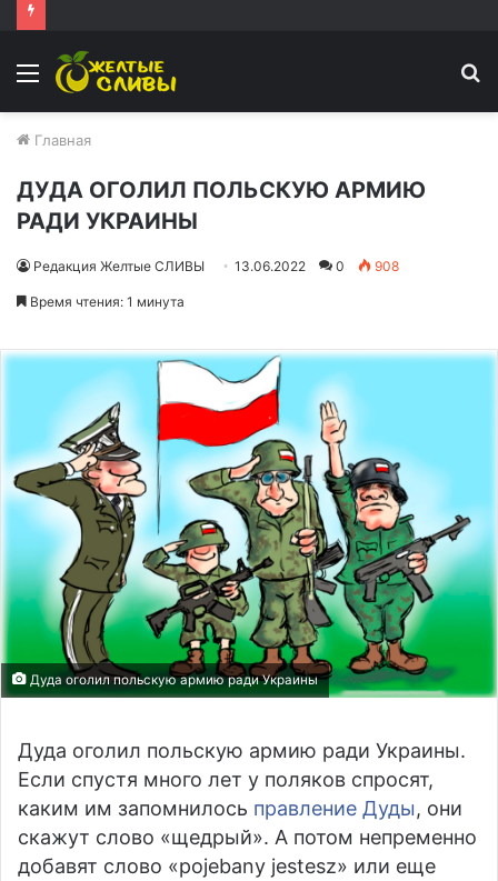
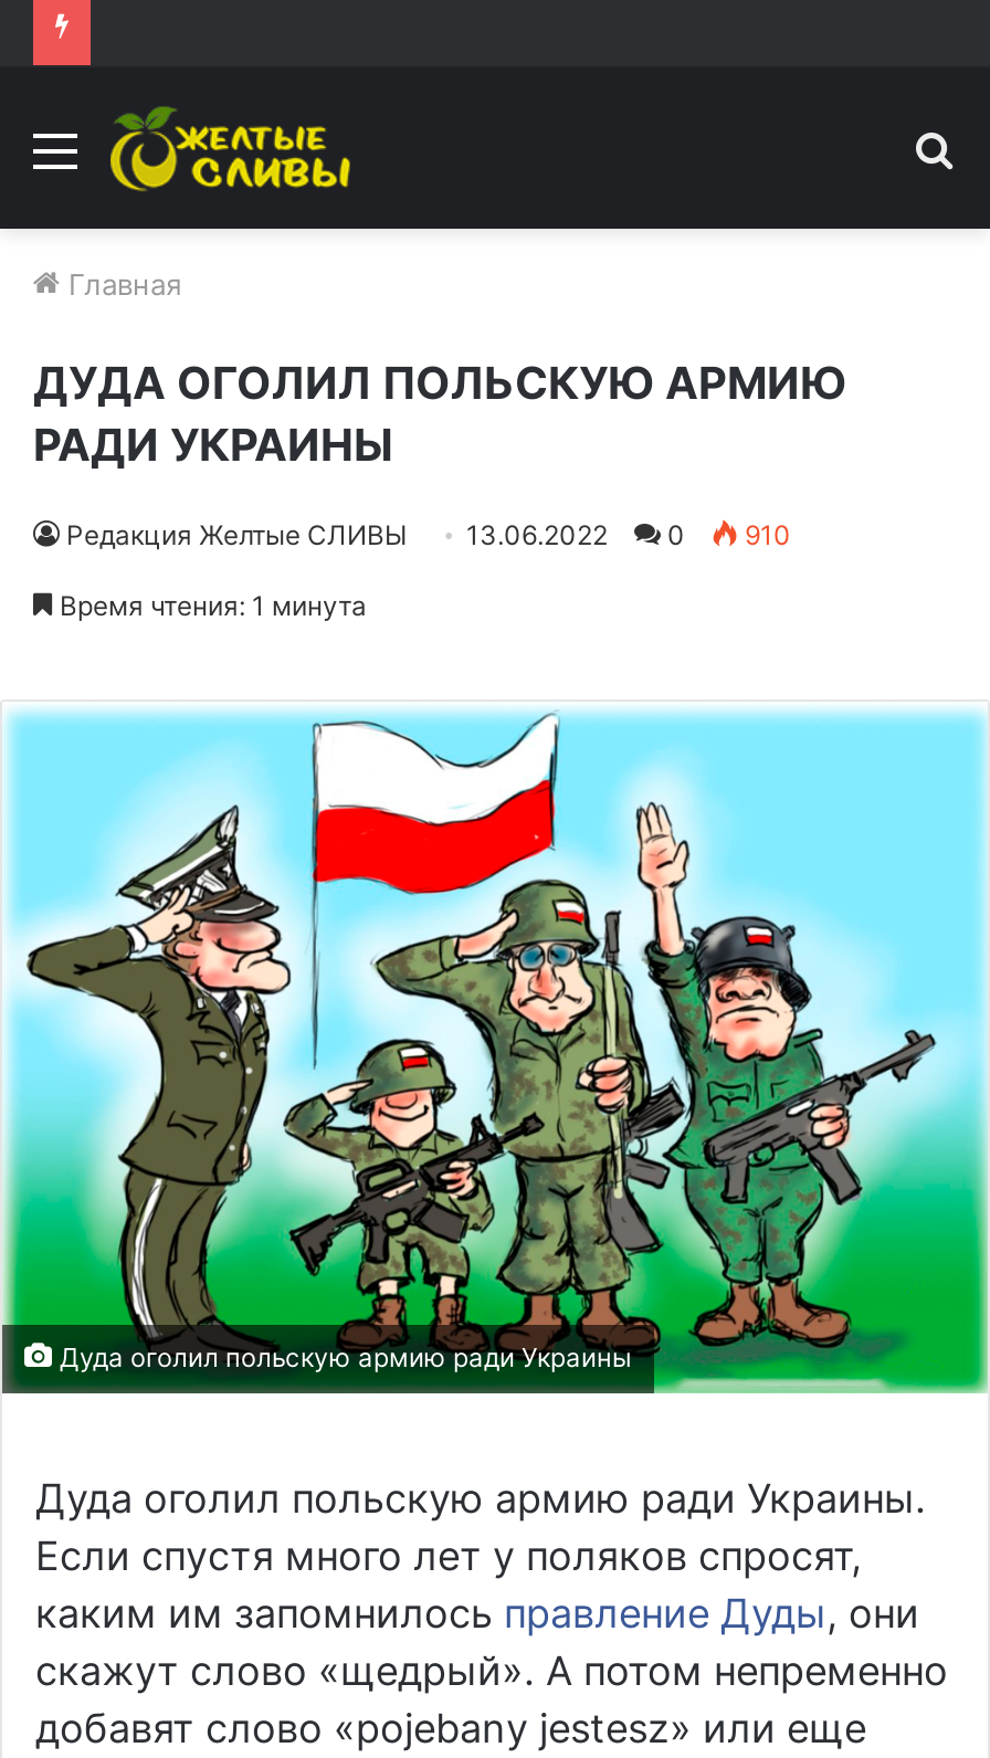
- Редакция Желтые СЛИВЫ 13.06.2022 0 908
+ Редакция Желтые СЛИВЫ 13.06.2022 0 910
